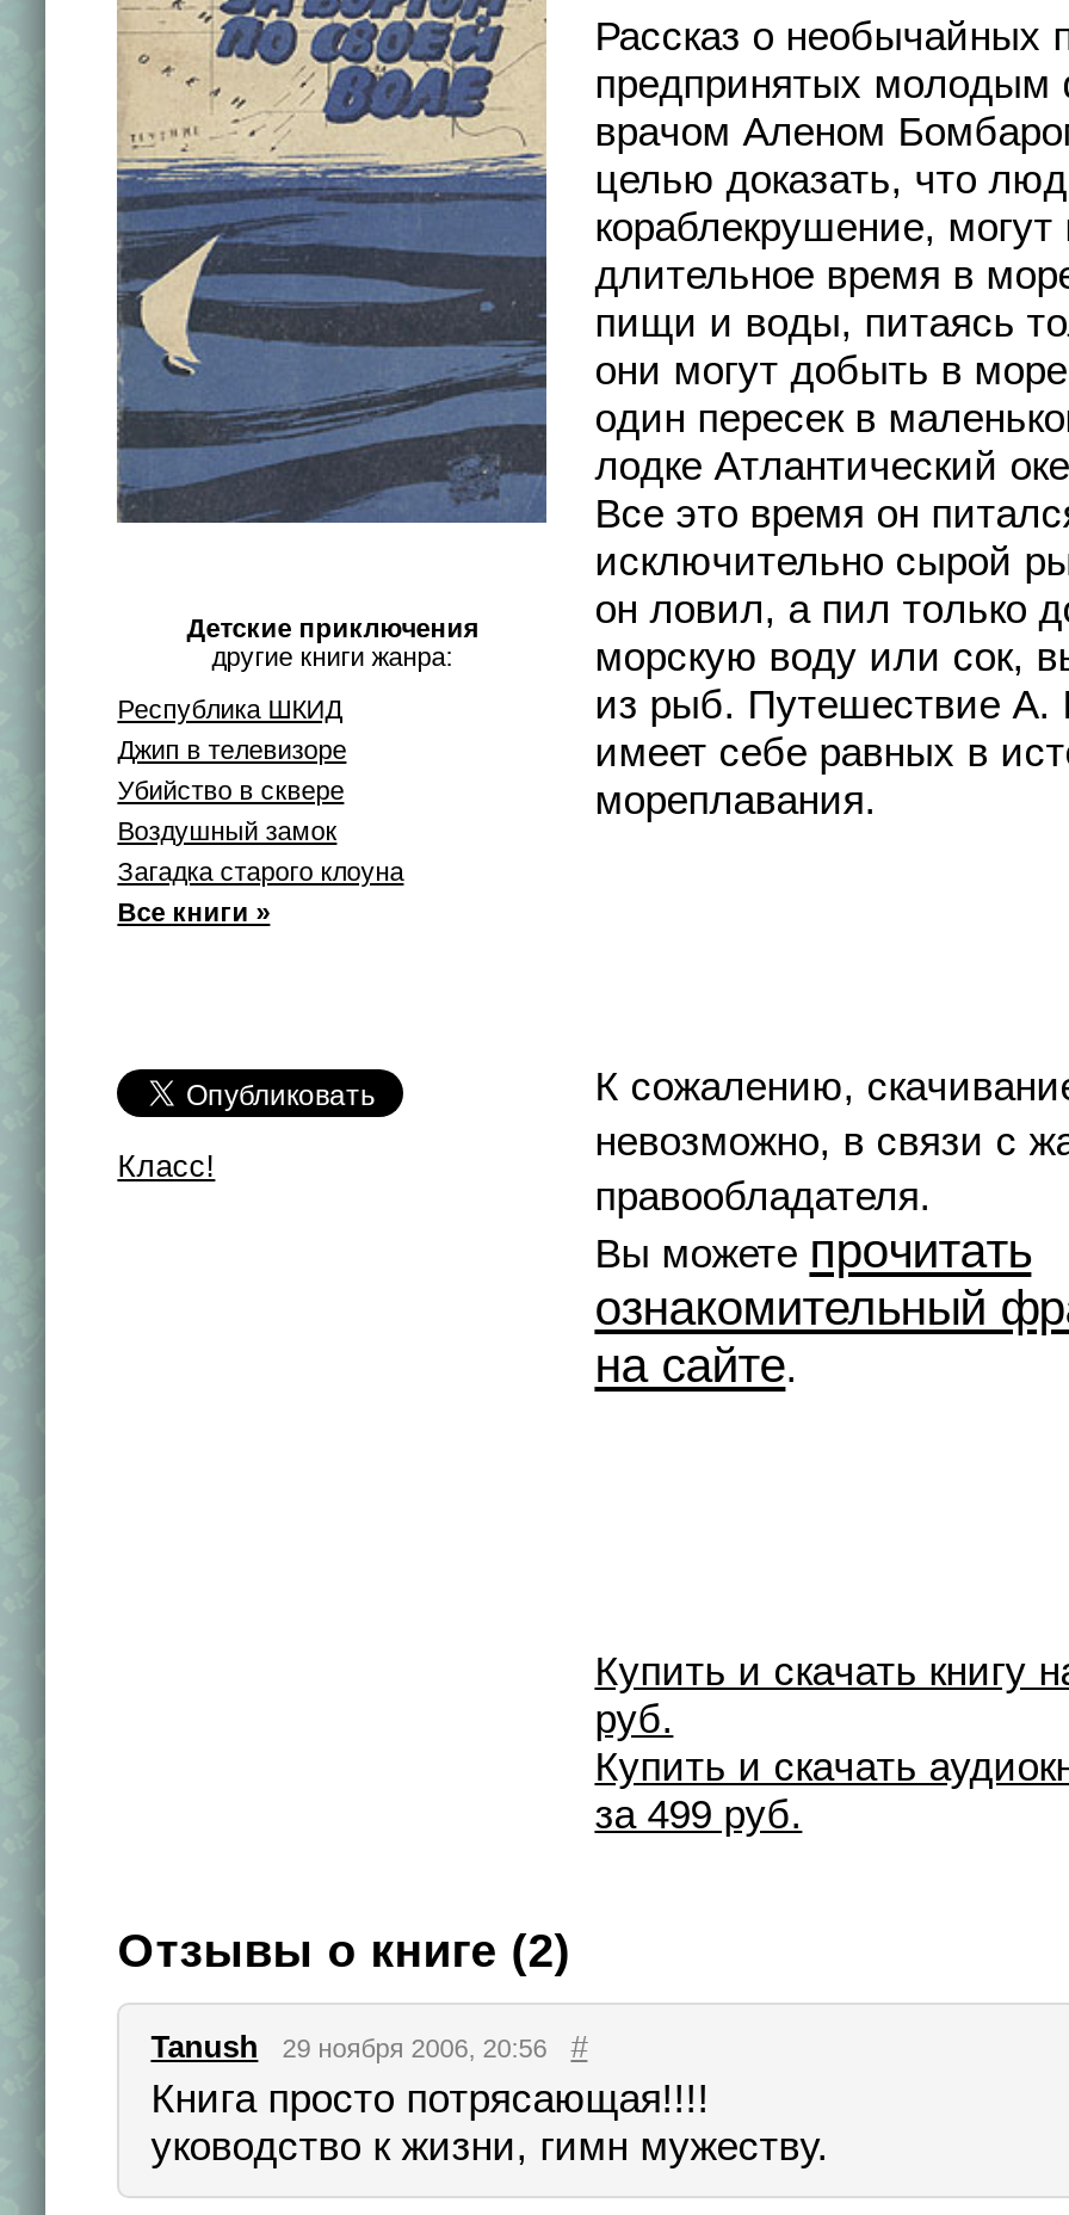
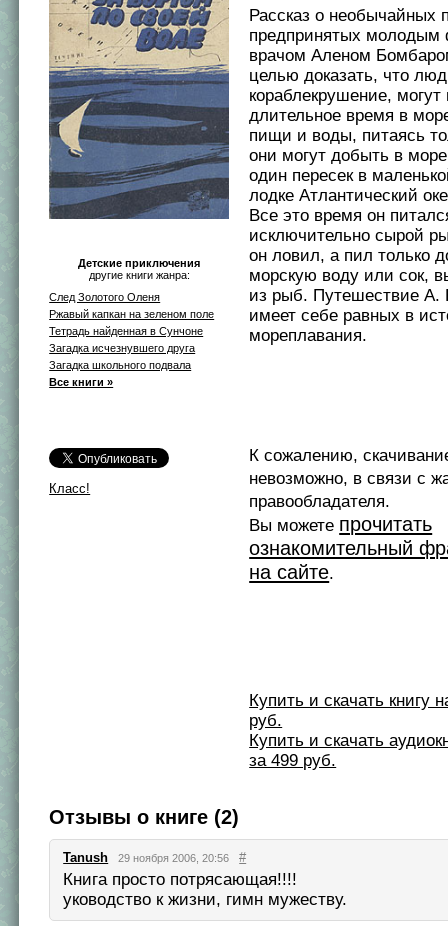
- Республика ШКИД
- Джип в телевизоре
- Убийство в сквере
- Воздушный замок
- Загадка старого клоуна
+ След Золотого Оленя
+ Ржавый капкан на зеленом поле
+ Тетрадь найденная в Сунчоне
+ Загадка исчезнувшего друга
+ Загадка школьного подвала
